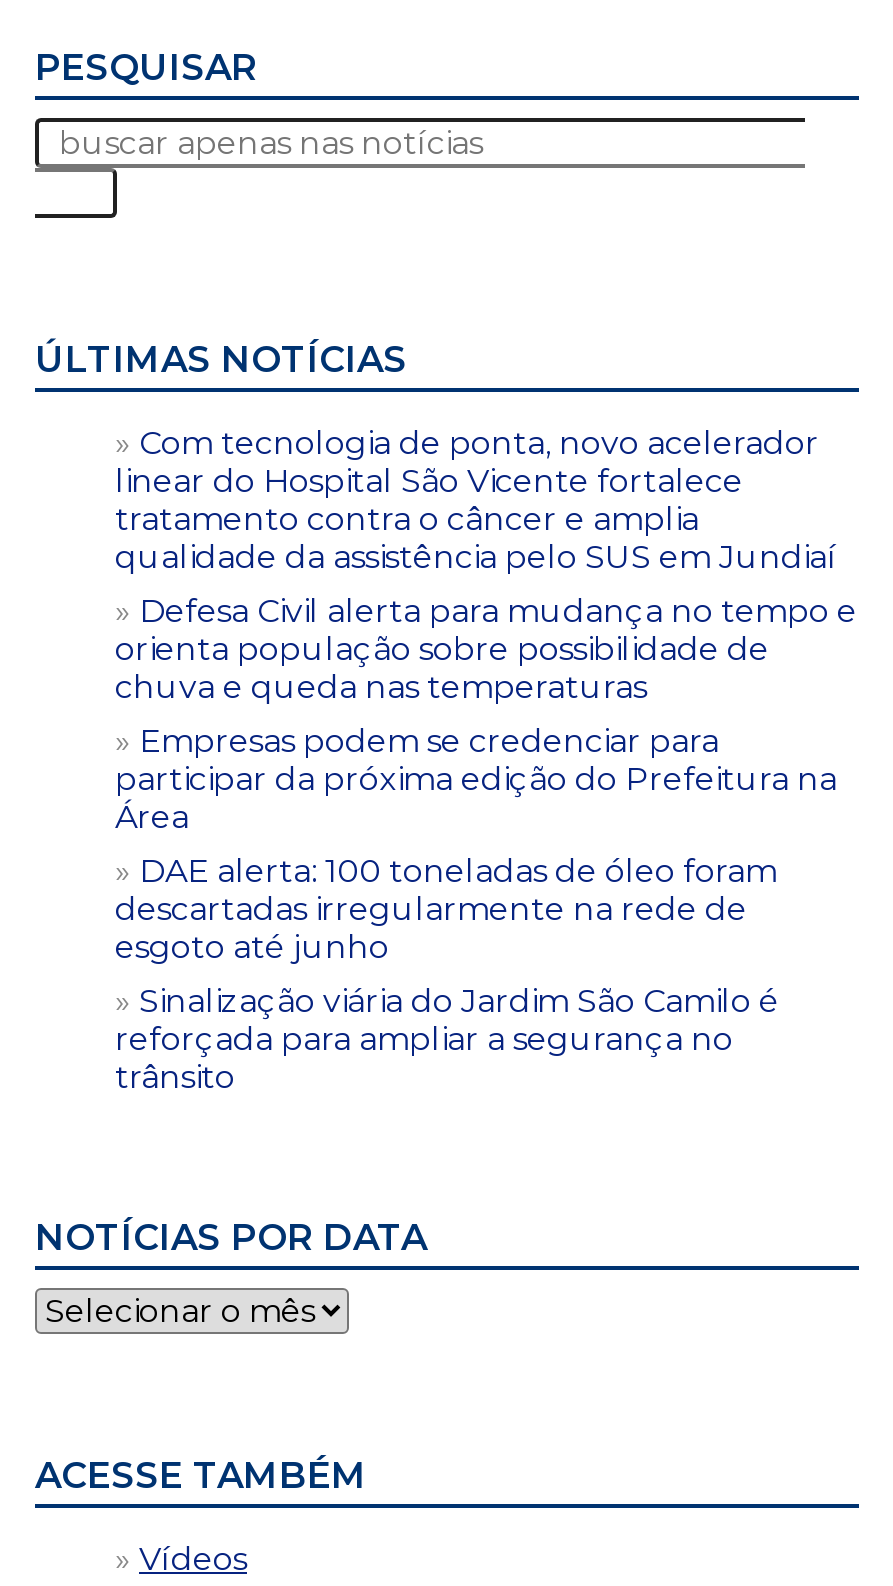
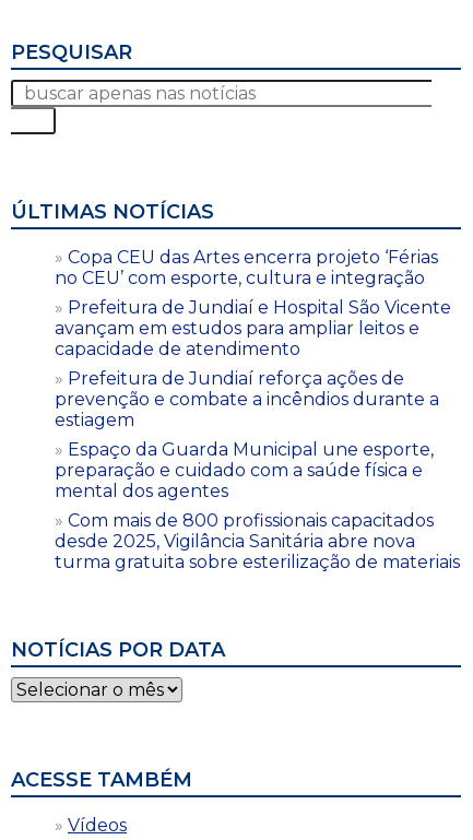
- Com tecnologia de ponta, novo acelerador
- linear do Hospital São Vicente fortalece
- tratamento contra o câncer e amplia
- qualidade da assistência pelo SUS em Jundiaí
- Defesa Civil alerta para mudança no tempo e
- orienta população sobre possibilidade de
- chuva e queda nas temperaturas
- Empresas podem se credenciar para
- participar da próxima edição do Prefeitura na
- Área
- DAE alerta: 100 toneladas de óleo foram
- descartadas irregularmente na rede de
- esgoto até junho
- Sinalização viária do Jardim São Camilo é
- reforçada para ampliar a segurança no
- trânsito
+ Copa CEU das Artes encerra projeto ‘Férias
+ no CEU’ com esporte, cultura e integração
+ Prefeitura de Jundiaí e Hospital São Vicente
+ avançam em estudos para ampliar leitos e
+ capacidade de atendimento
+ Prefeitura de Jundiaí reforça ações de
+ prevenção e combate a incêndios durante a
+ estiagem
+ Espaço da Guarda Municipal une esporte,
+ preparação e cuidado com a saúde física e
+ mental dos agentes
+ Com mais de 800 profissionais capacitados
+ desde 2025, Vigilância Sanitária abre nova
+ turma gratuita sobre esterilização de materiais
